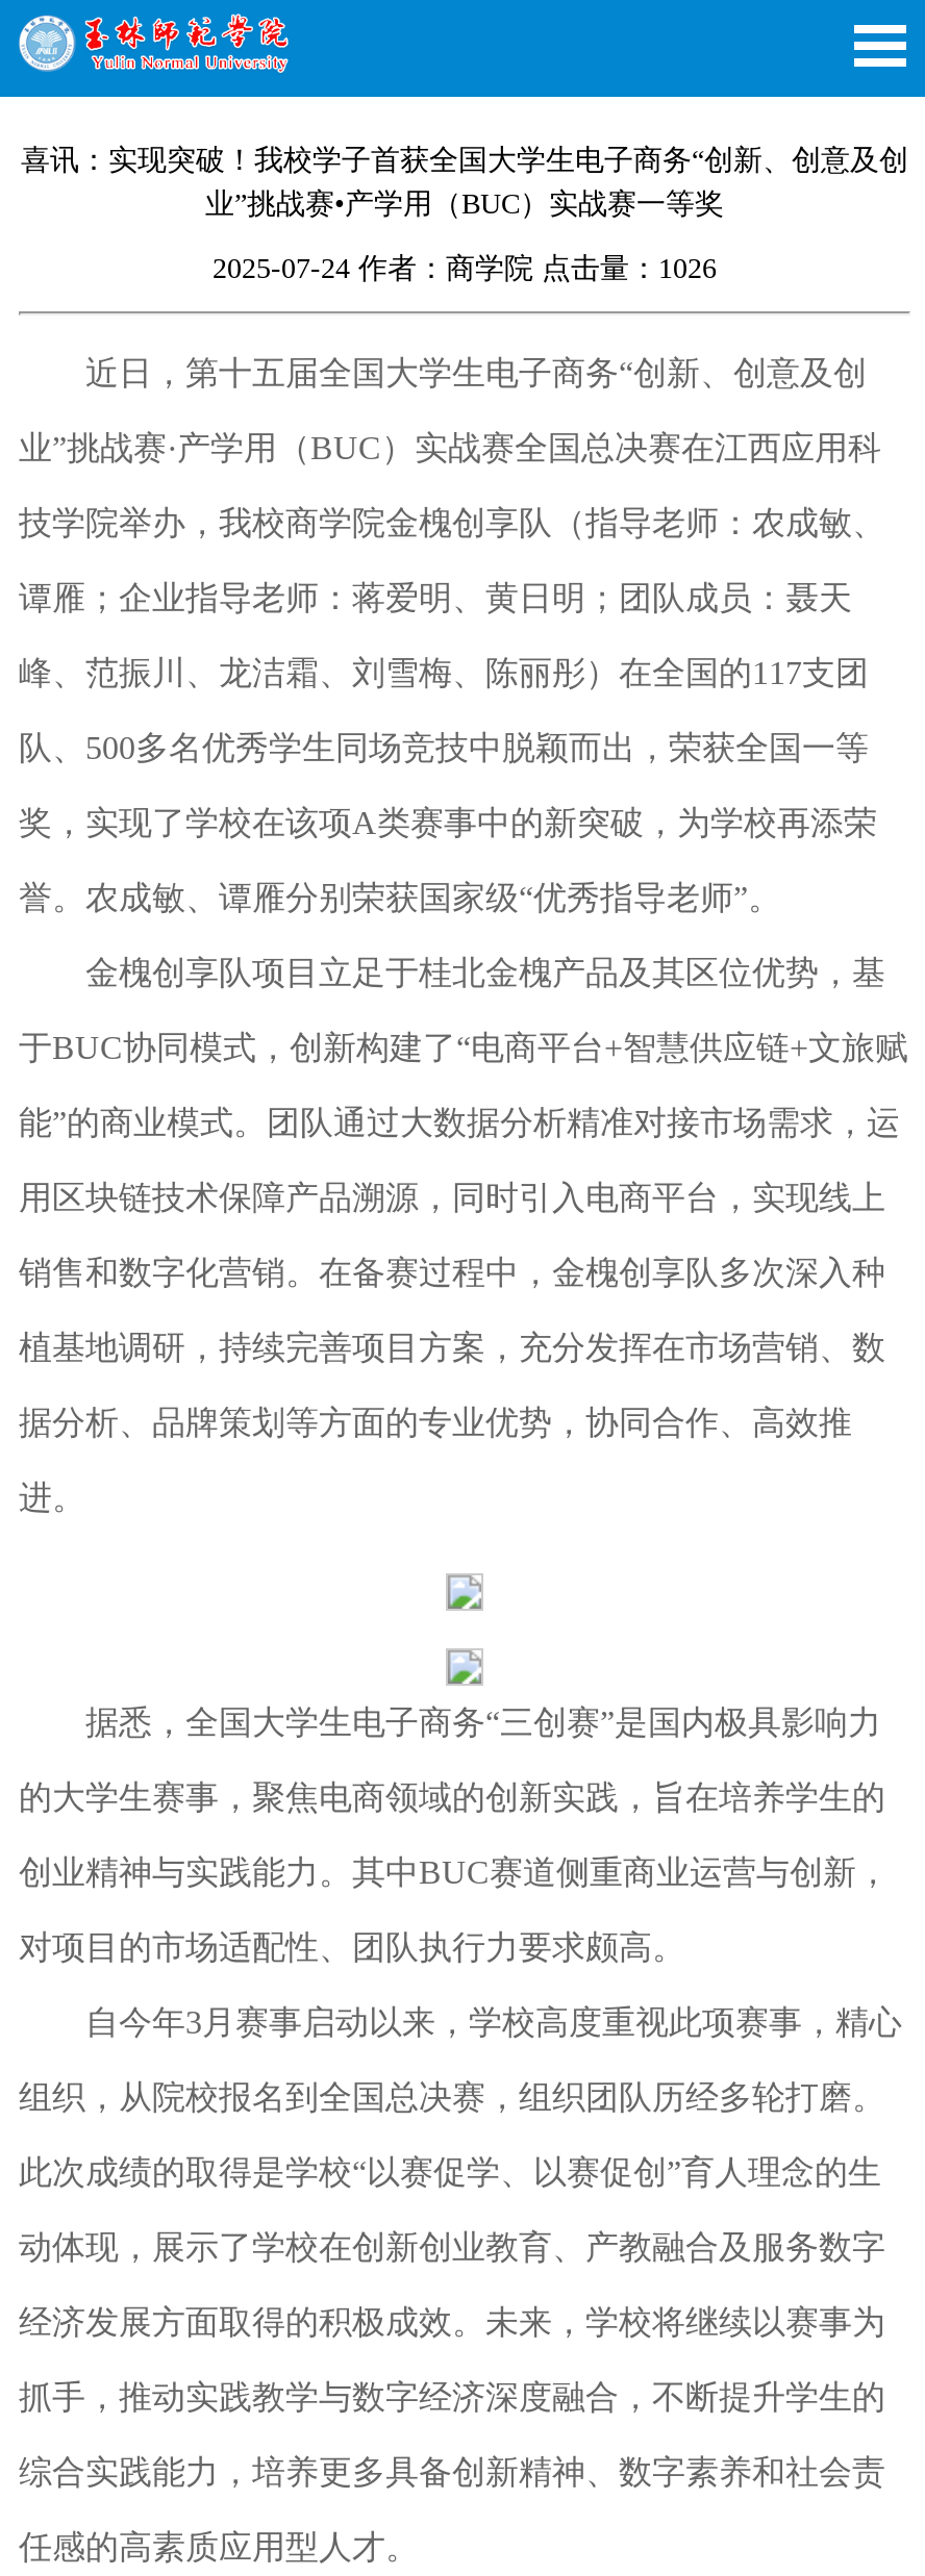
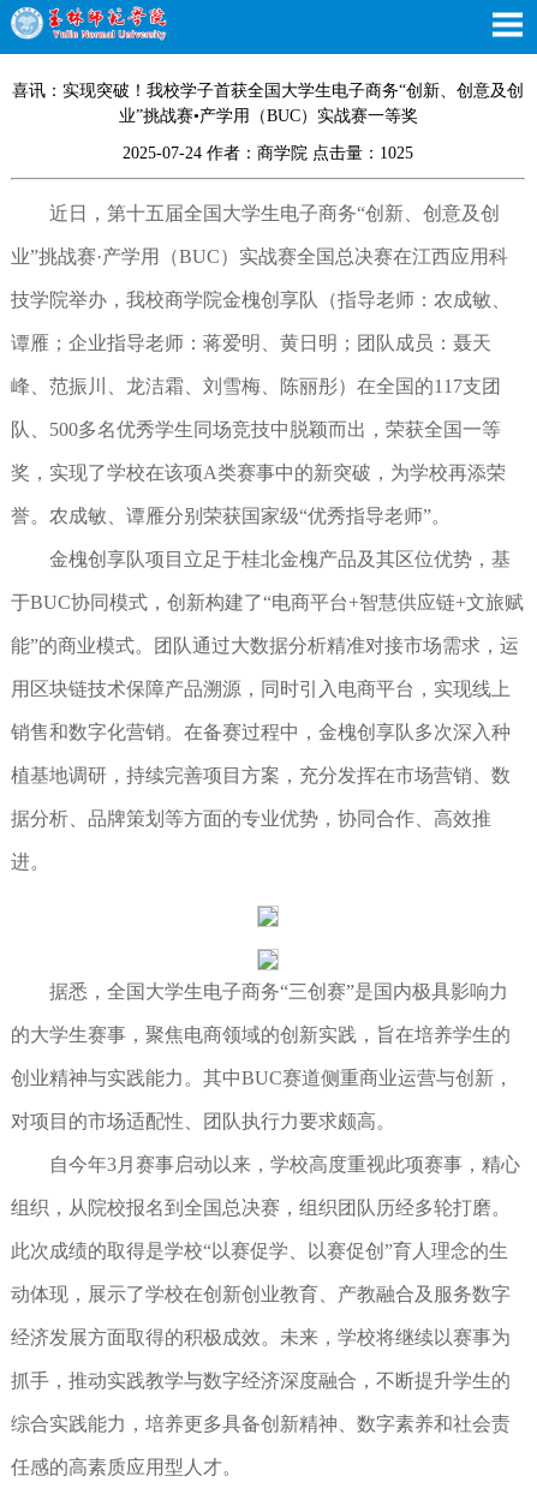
- 2025-07-24 作者：商学院 点击量：1026
+ 2025-07-24 作者：商学院 点击量：1025
